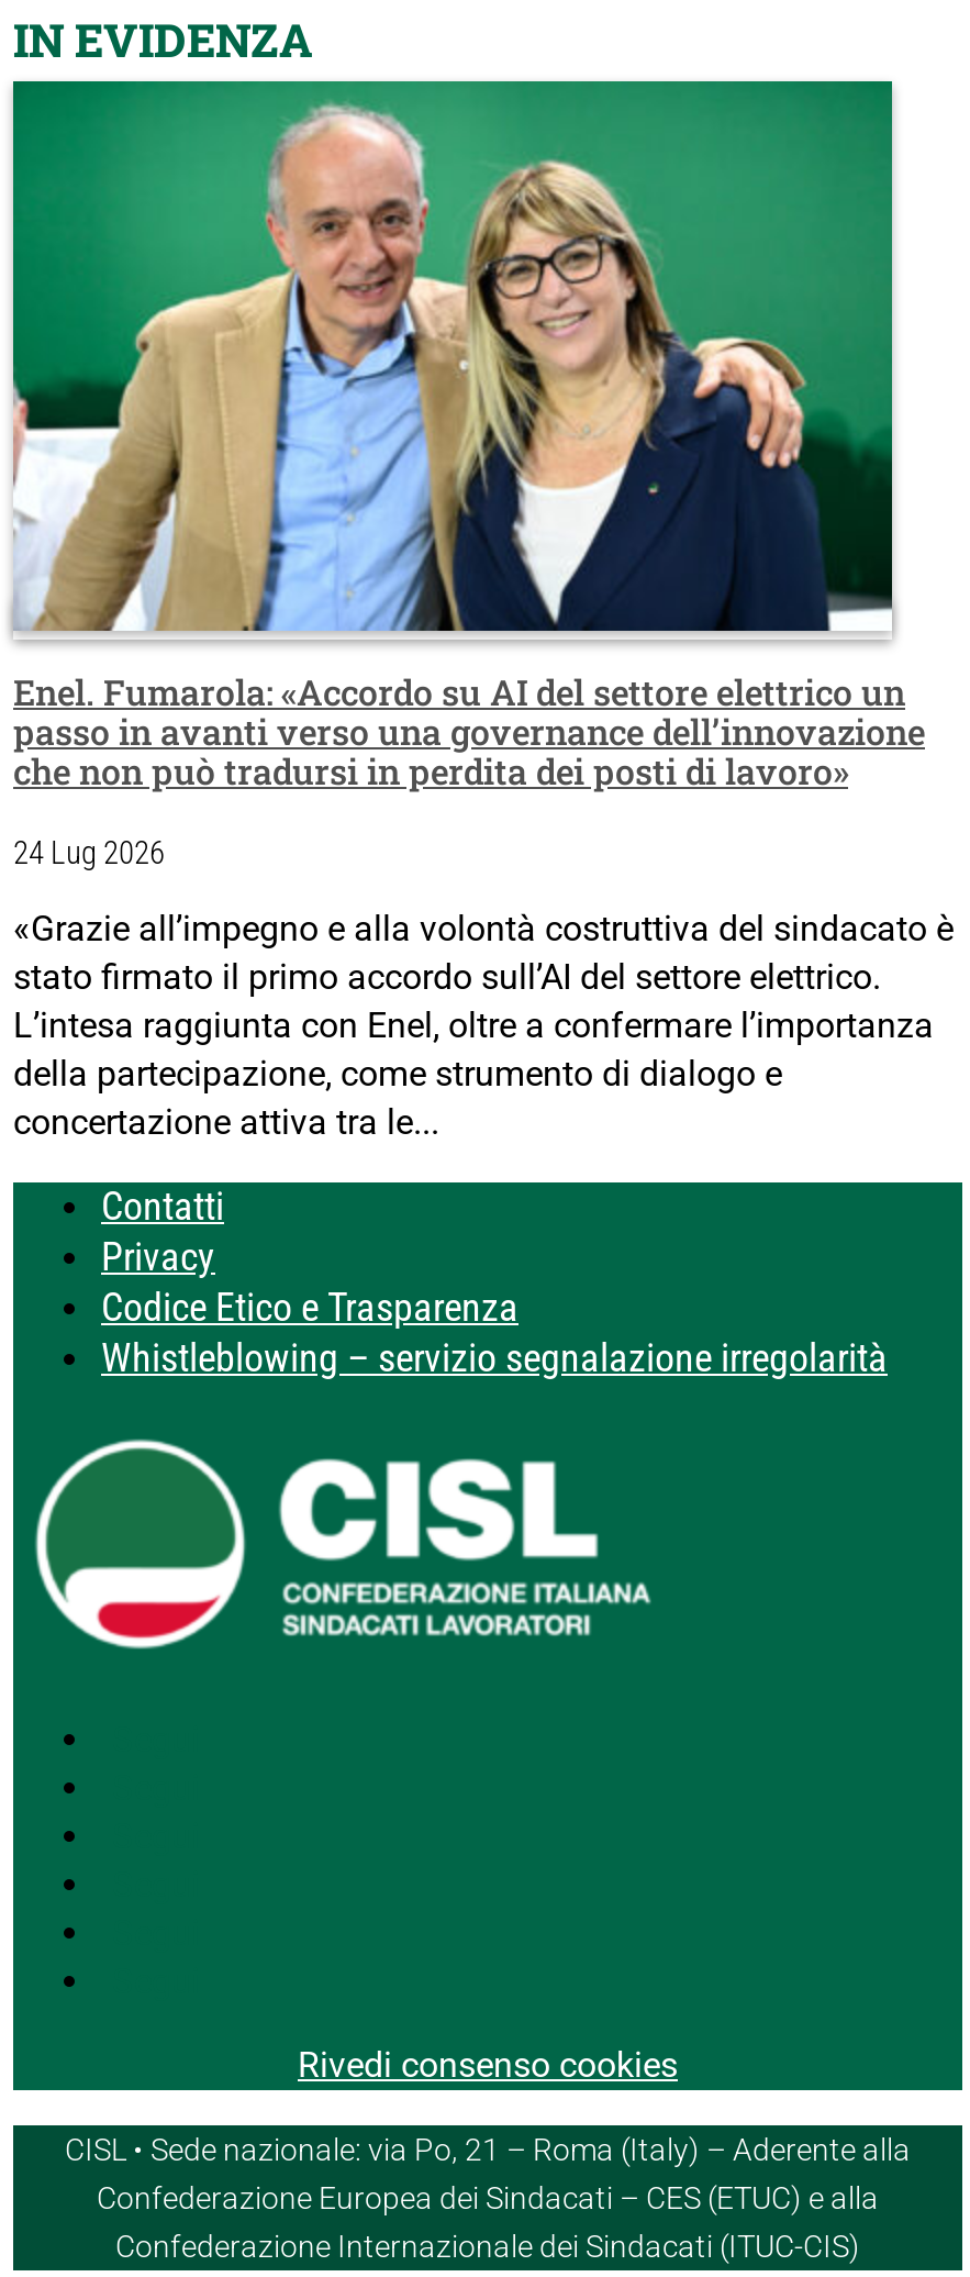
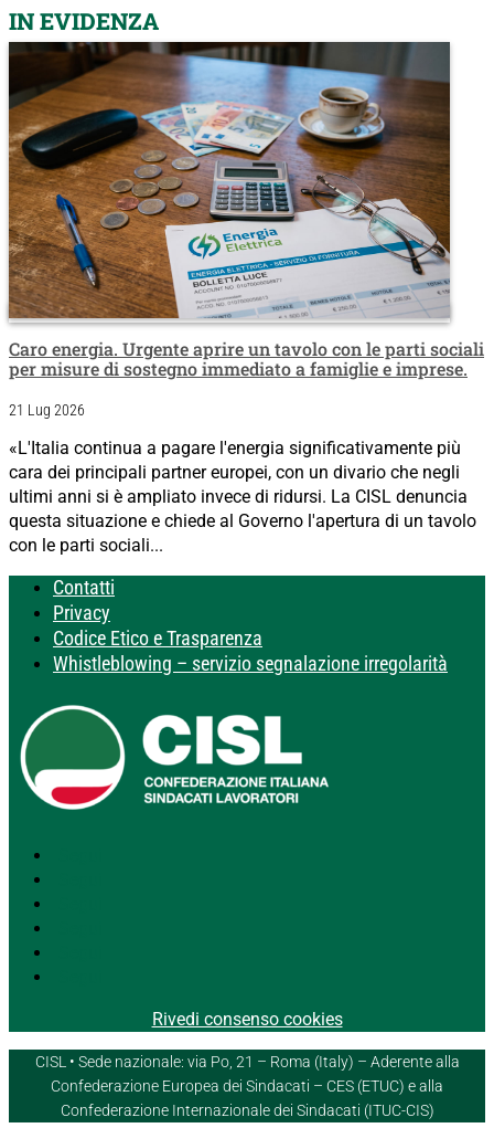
- [image]
- Enel. Fumarola: «Accordo su AI del settore elettrico un
- passo in avanti verso una governance dell’innovazione
- che non può tradursi in perdita dei posti di lavoro»
+ [image]
+ Caro energia. Urgente aprire un tavolo con le parti sociali
+ per misure di sostegno immediato a famiglie e imprese.

- 24 Lug 2026
+ 21 Lug 2026

- «Grazie all’impegno e alla volontà costruttiva del sindacato è
- stato firmato il primo accordo sull’AI del settore elettrico.
- L’intesa raggiunta con Enel, oltre a confermare l’importanza
- della partecipazione, come strumento di dialogo e
- concertazione attiva tra le...
+ «L'Italia continua a pagare l'energia significativamente più
+ cara dei principali partner europei, con un divario che negli
+ ultimi anni si è ampliato invece di ridursi. La CISL denuncia
+ questa situazione e chiede al Governo l'apertura di un tavolo
+ con le parti sociali...
